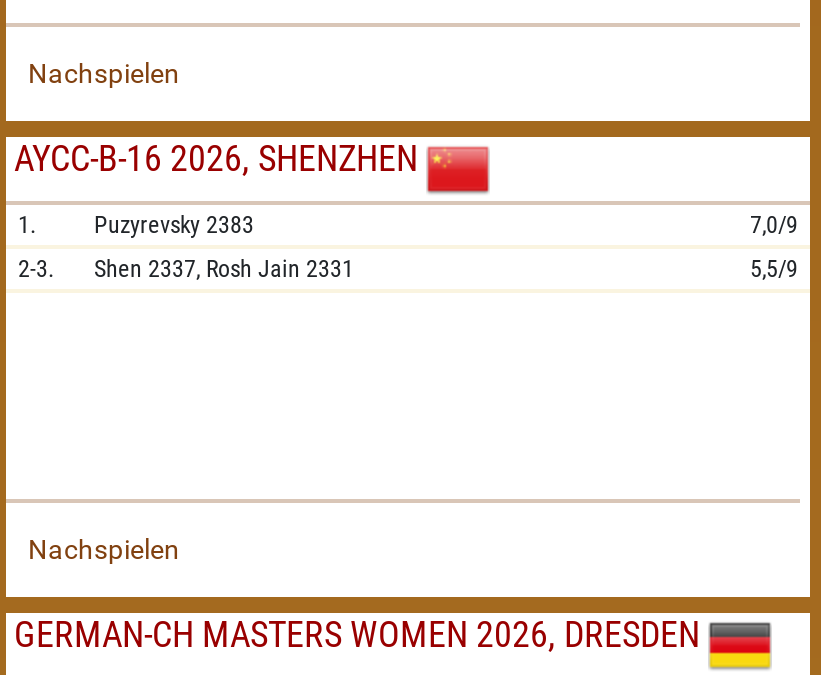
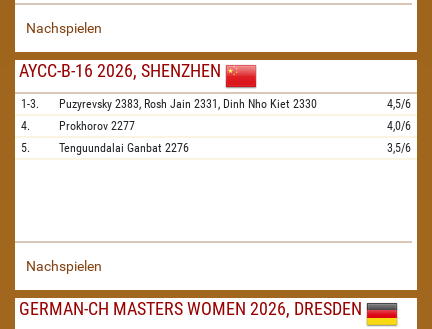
- 1.
- Puzyrevsky 2383
- 7,0/9
- 2-3.
- Shen 2337, Rosh Jain 2331
- 5,5/9
+ 1-3.
+ Puzyrevsky 2383, Rosh Jain 2331, Dinh Nho Kiet 2330
+ 4,5/6
+ 4.
+ Prokhorov 2277
+ 4,0/6
+ 5.
+ Tenguundalai Ganbat 2276
+ 3,5/6
